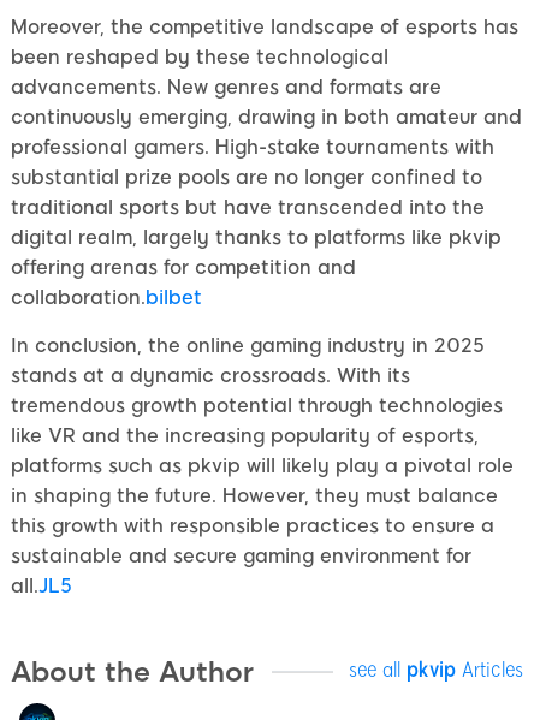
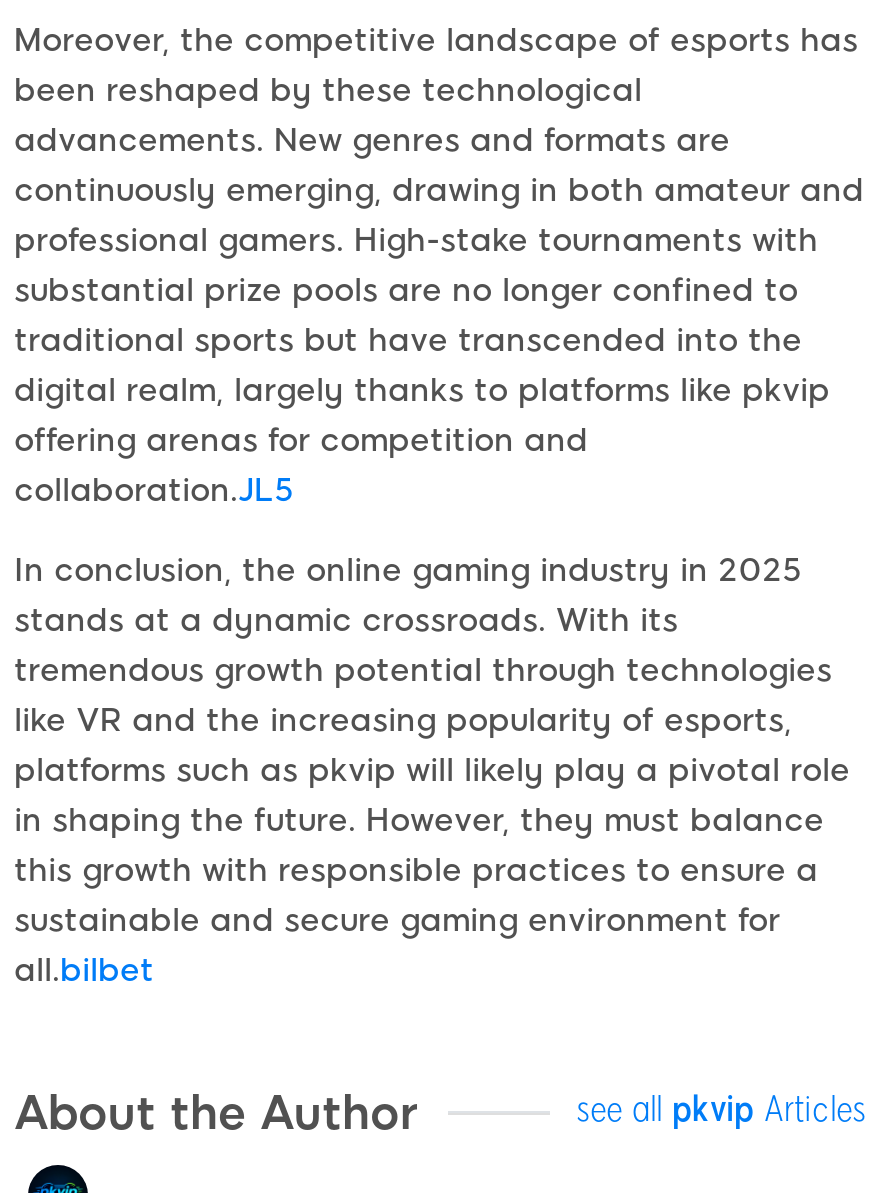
- collaboration.bilbet
+ collaboration.JL5

- all.JL5
+ all.bilbet
